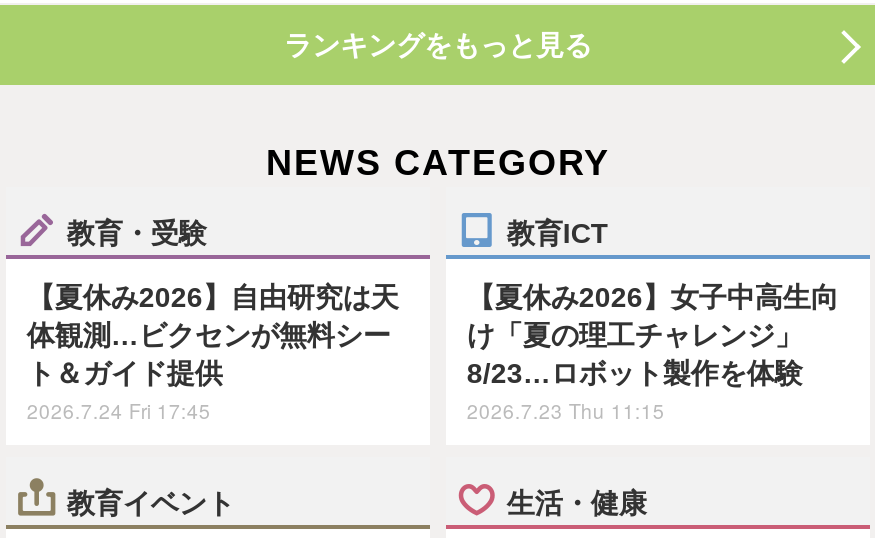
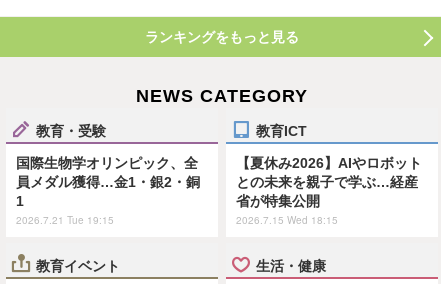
- 【夏休み2026】自由研究は天
- 体観測…ビクセンが無料シー
- ト＆ガイド提供
- 2026.7.24 Fri 17:45
+ 国際生物学オリンピック、全
+ 員メダル獲得…金1・銀2・銅
+ 1
+ 2026.7.21 Tue 19:15

- 【夏休み2026】女子中高生向
- け「夏の理工チャレンジ」
- 8/23…ロボット製作を体験
- 2026.7.23 Thu 11:15
+ 【夏休み2026】AIやロボット
+ との未来を親子で学ぶ…経産
+ 省が特集公開
+ 2026.7.15 Wed 18:15
